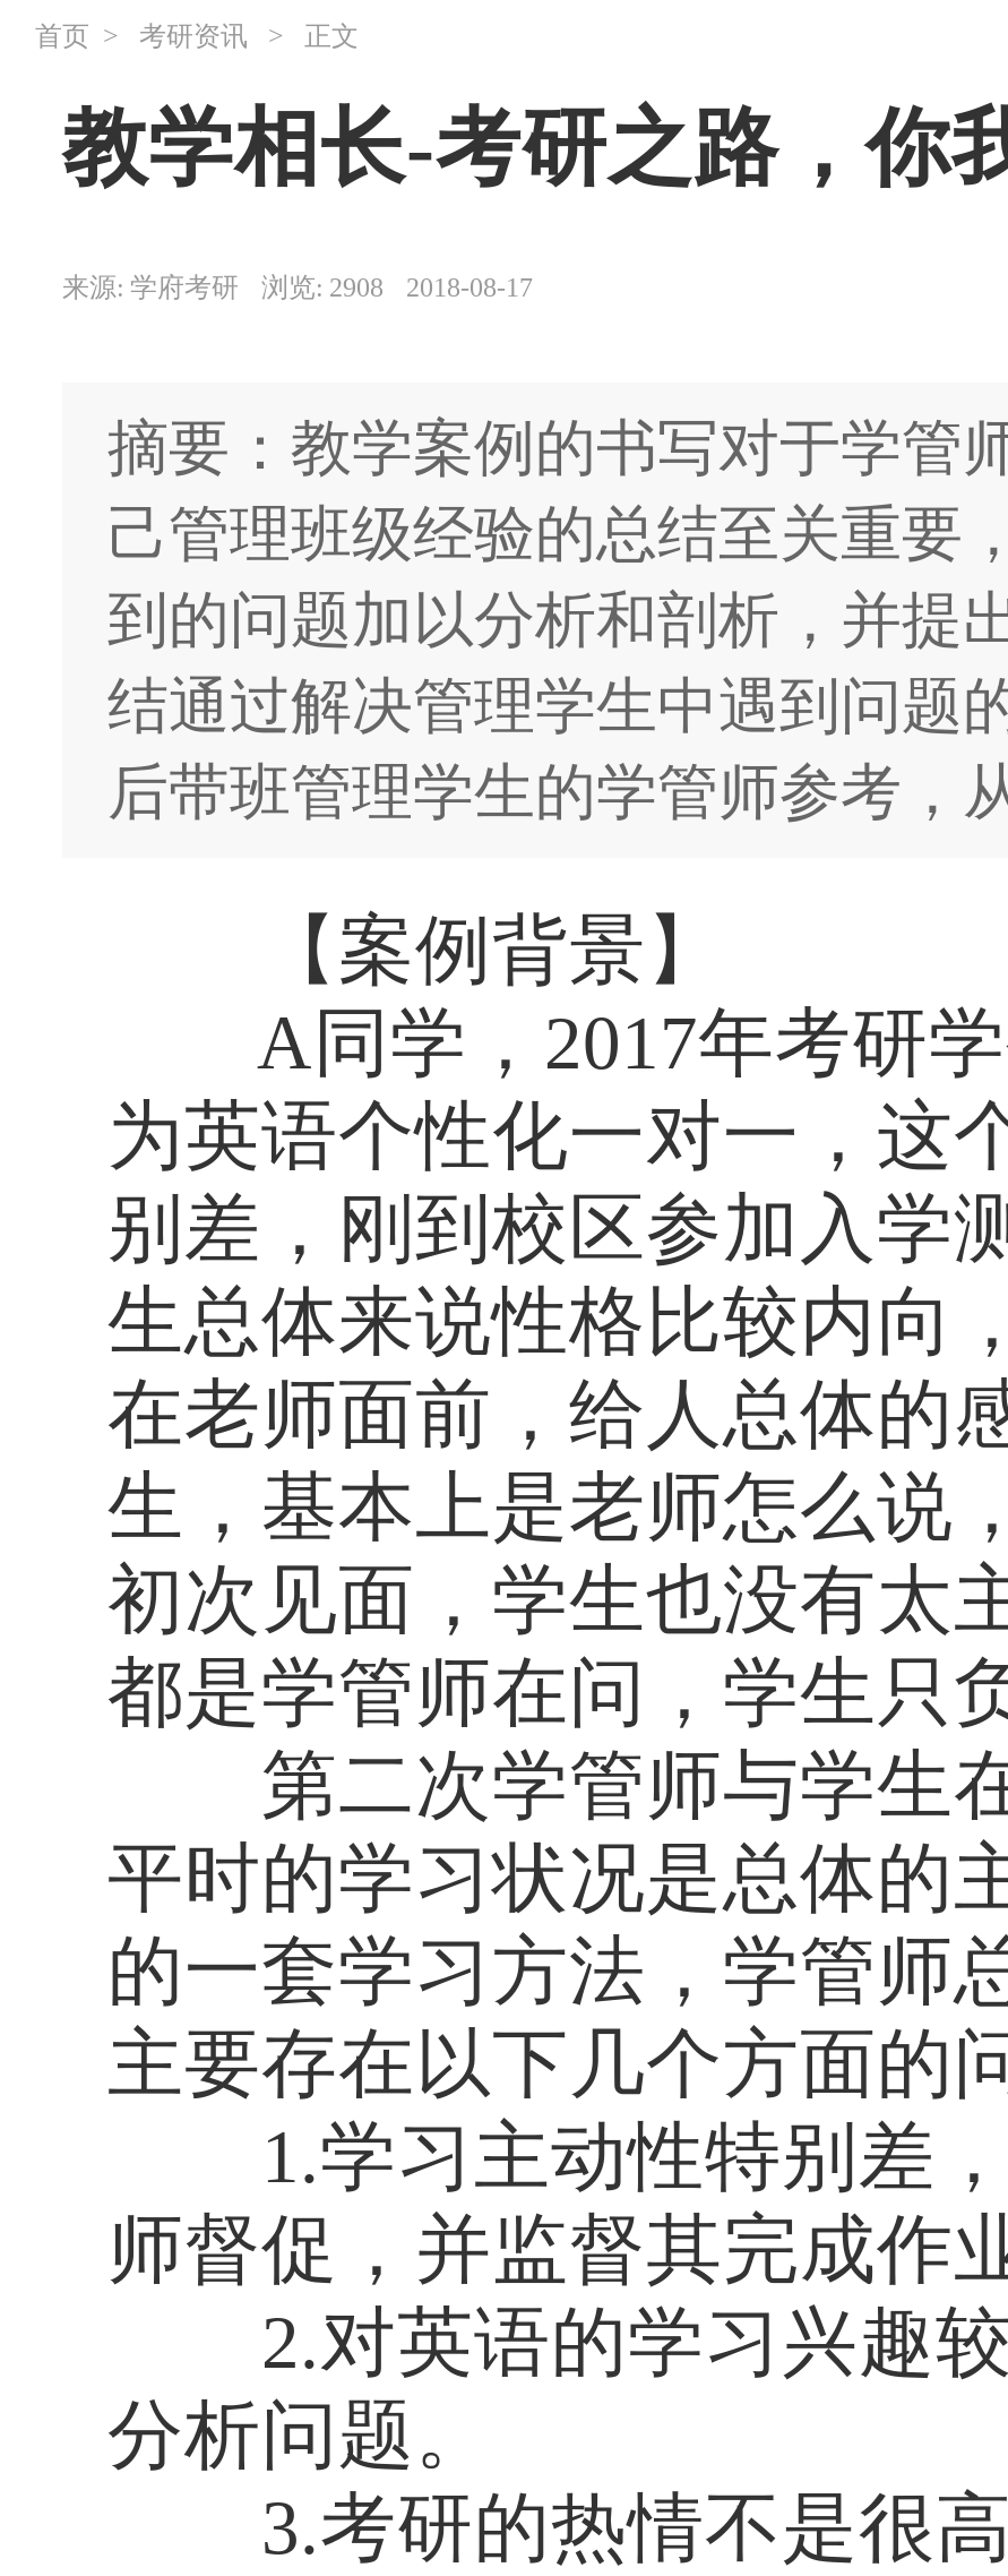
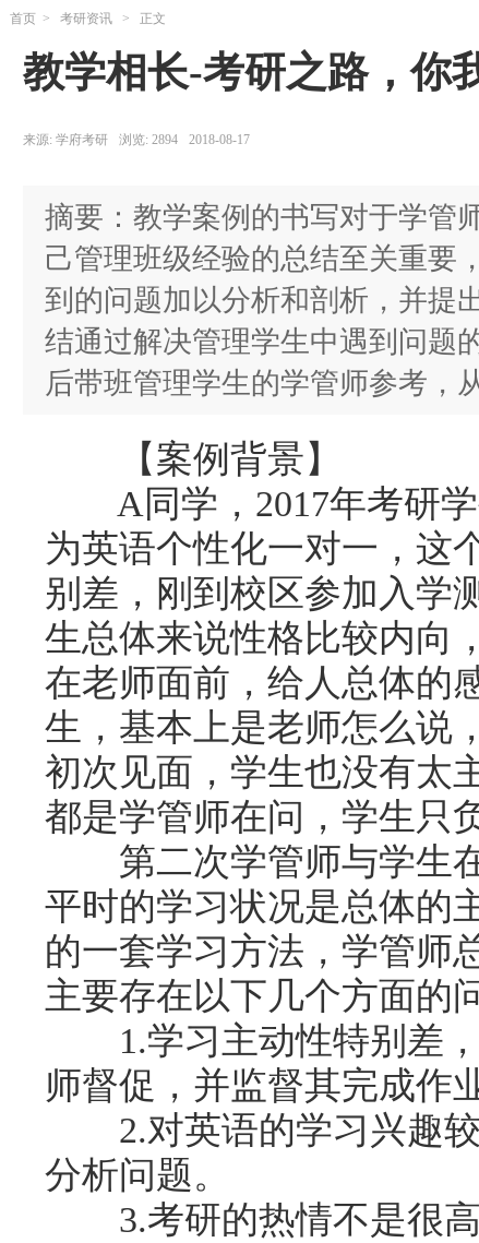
- 来源:学府考研 浏览: 2908 2018-08-17
+ 来源:学府考研 浏览: 2894 2018-08-17
